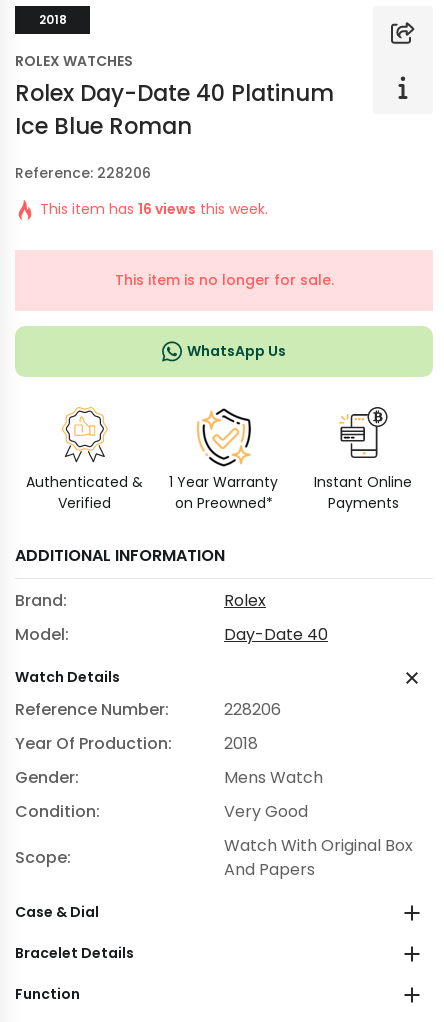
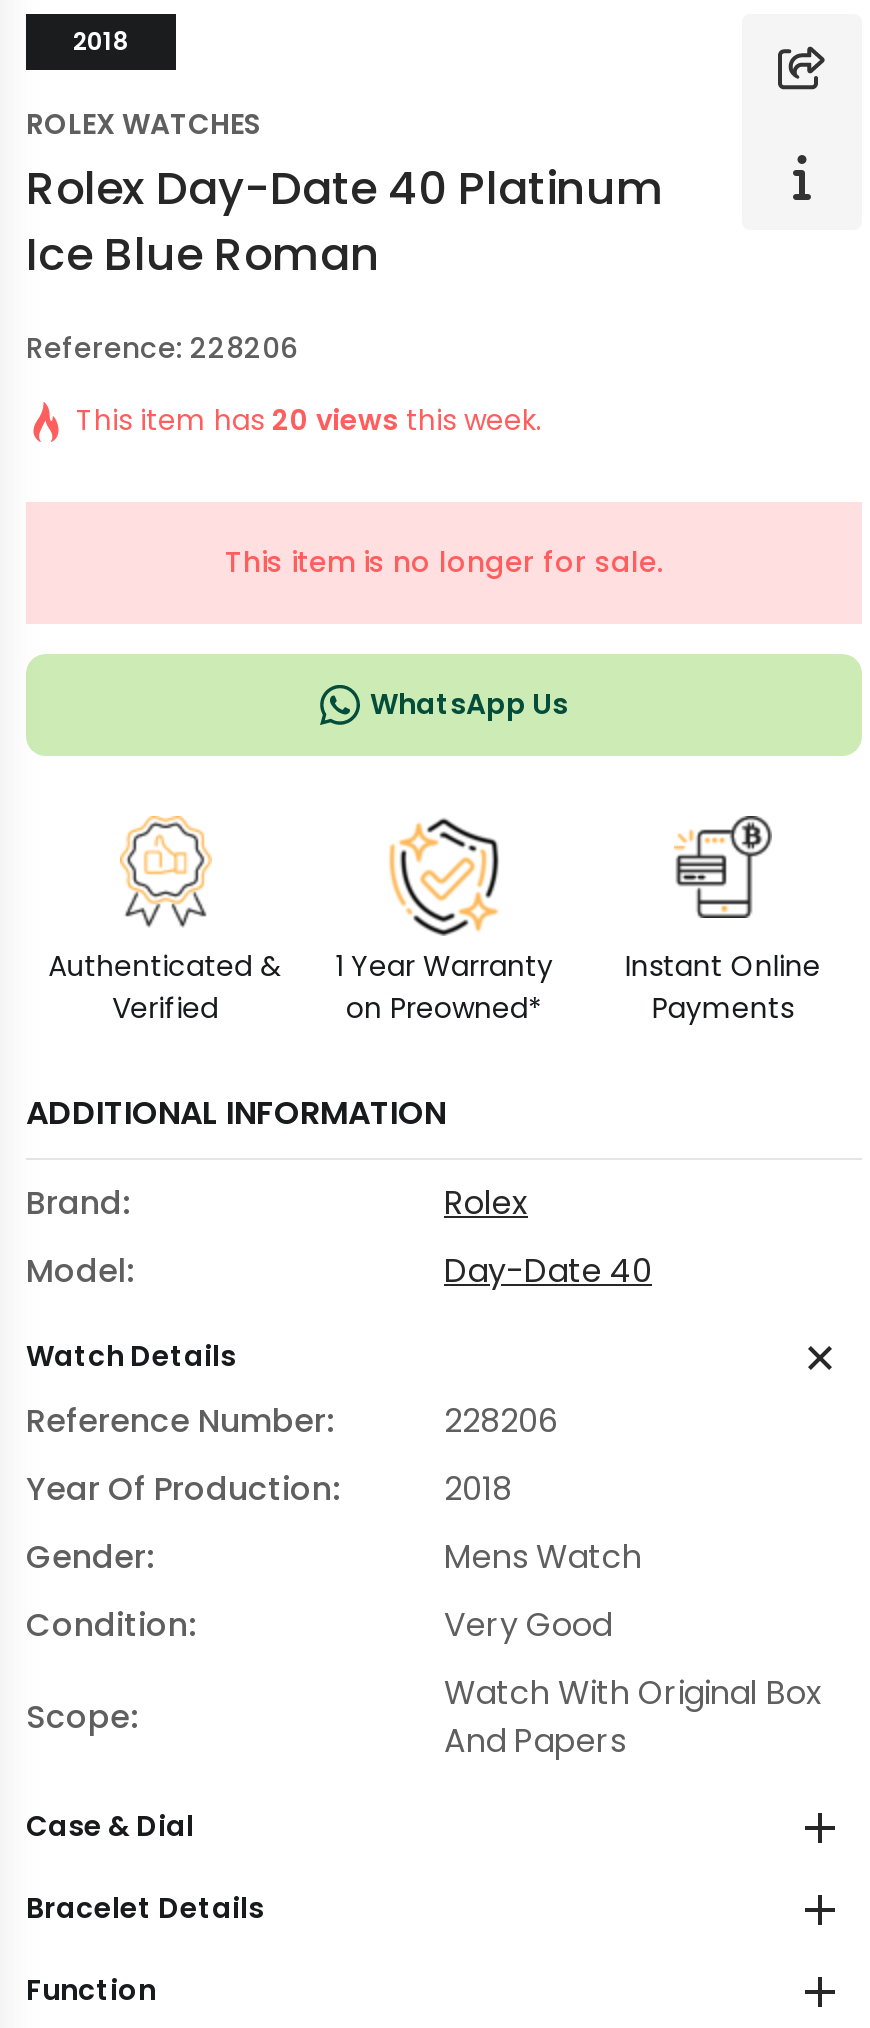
- This item has 16 views this week.
+ This item has 20 views this week.
